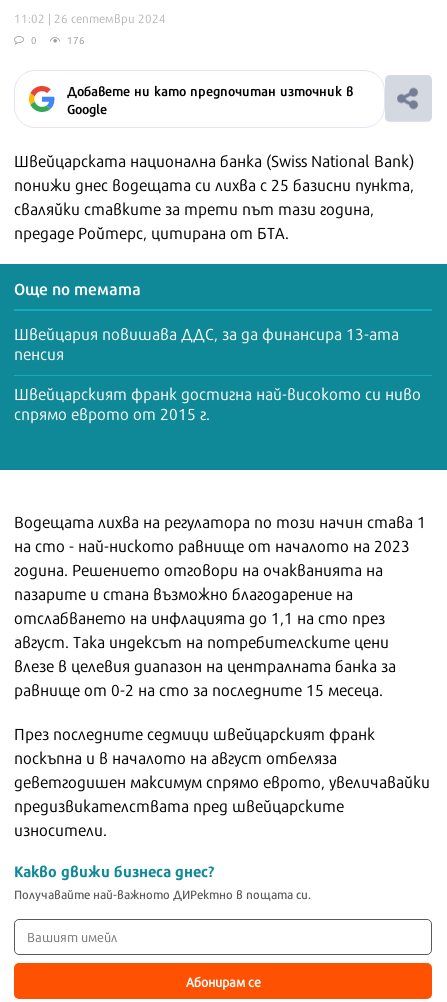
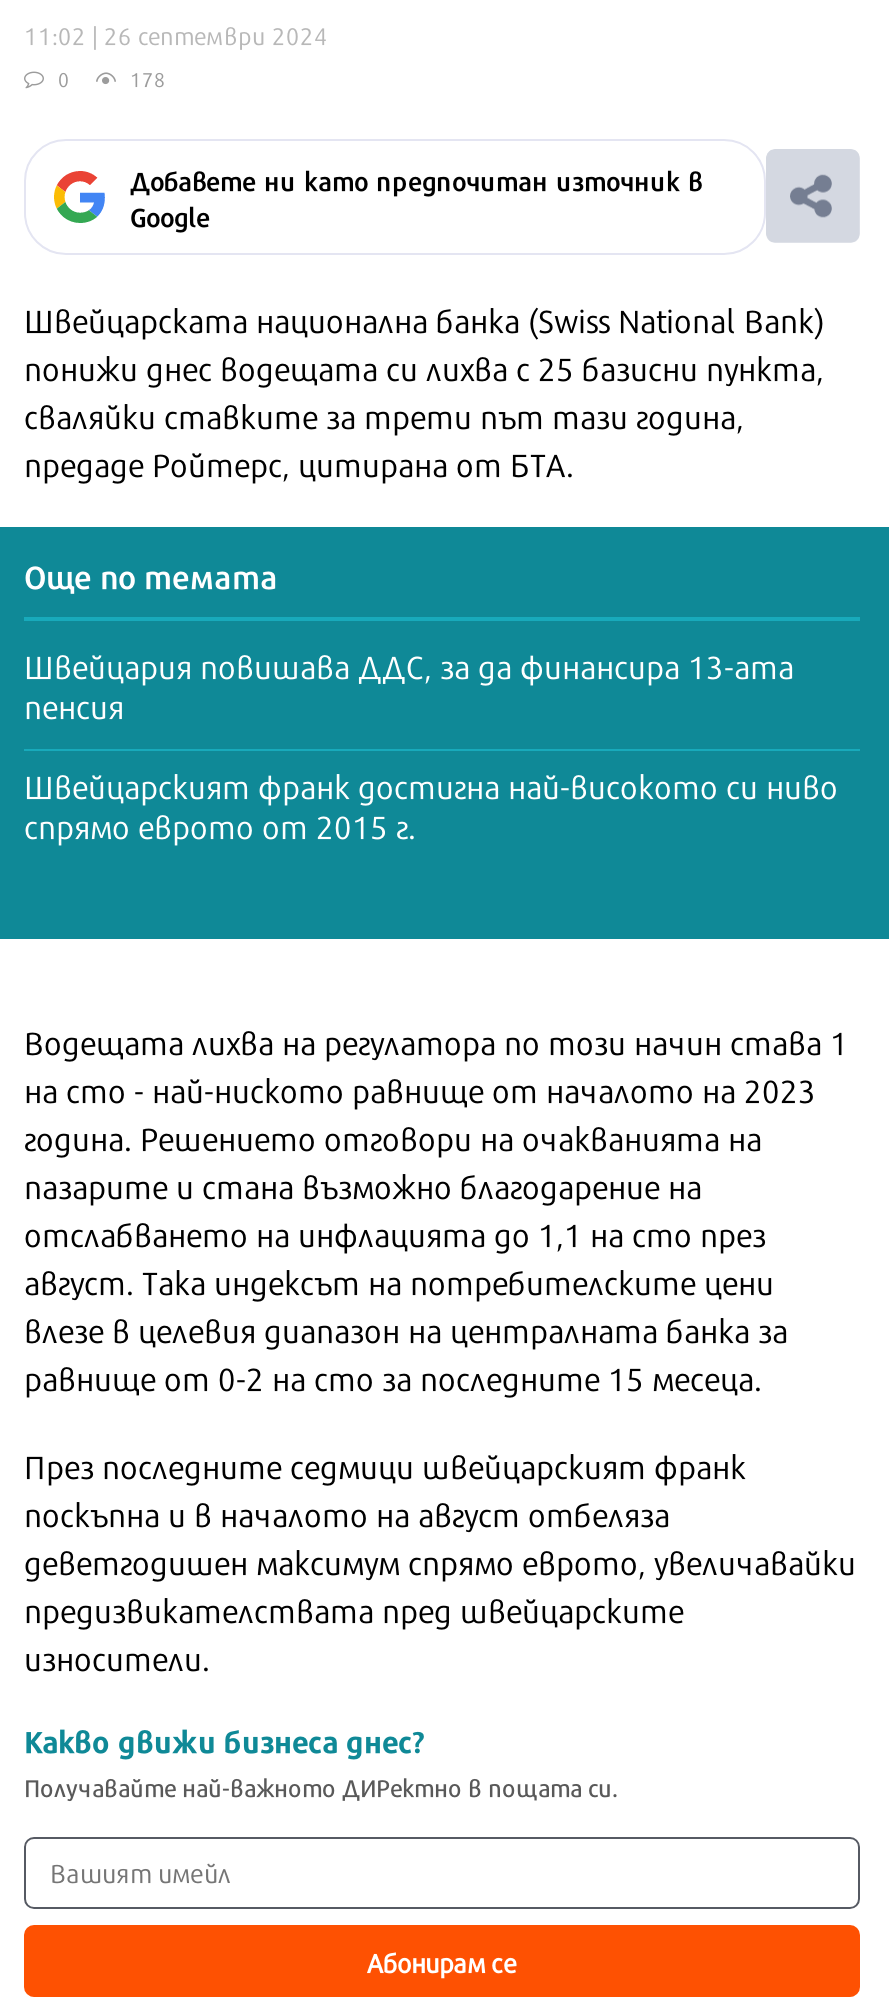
- 0 176
+ 0 178
